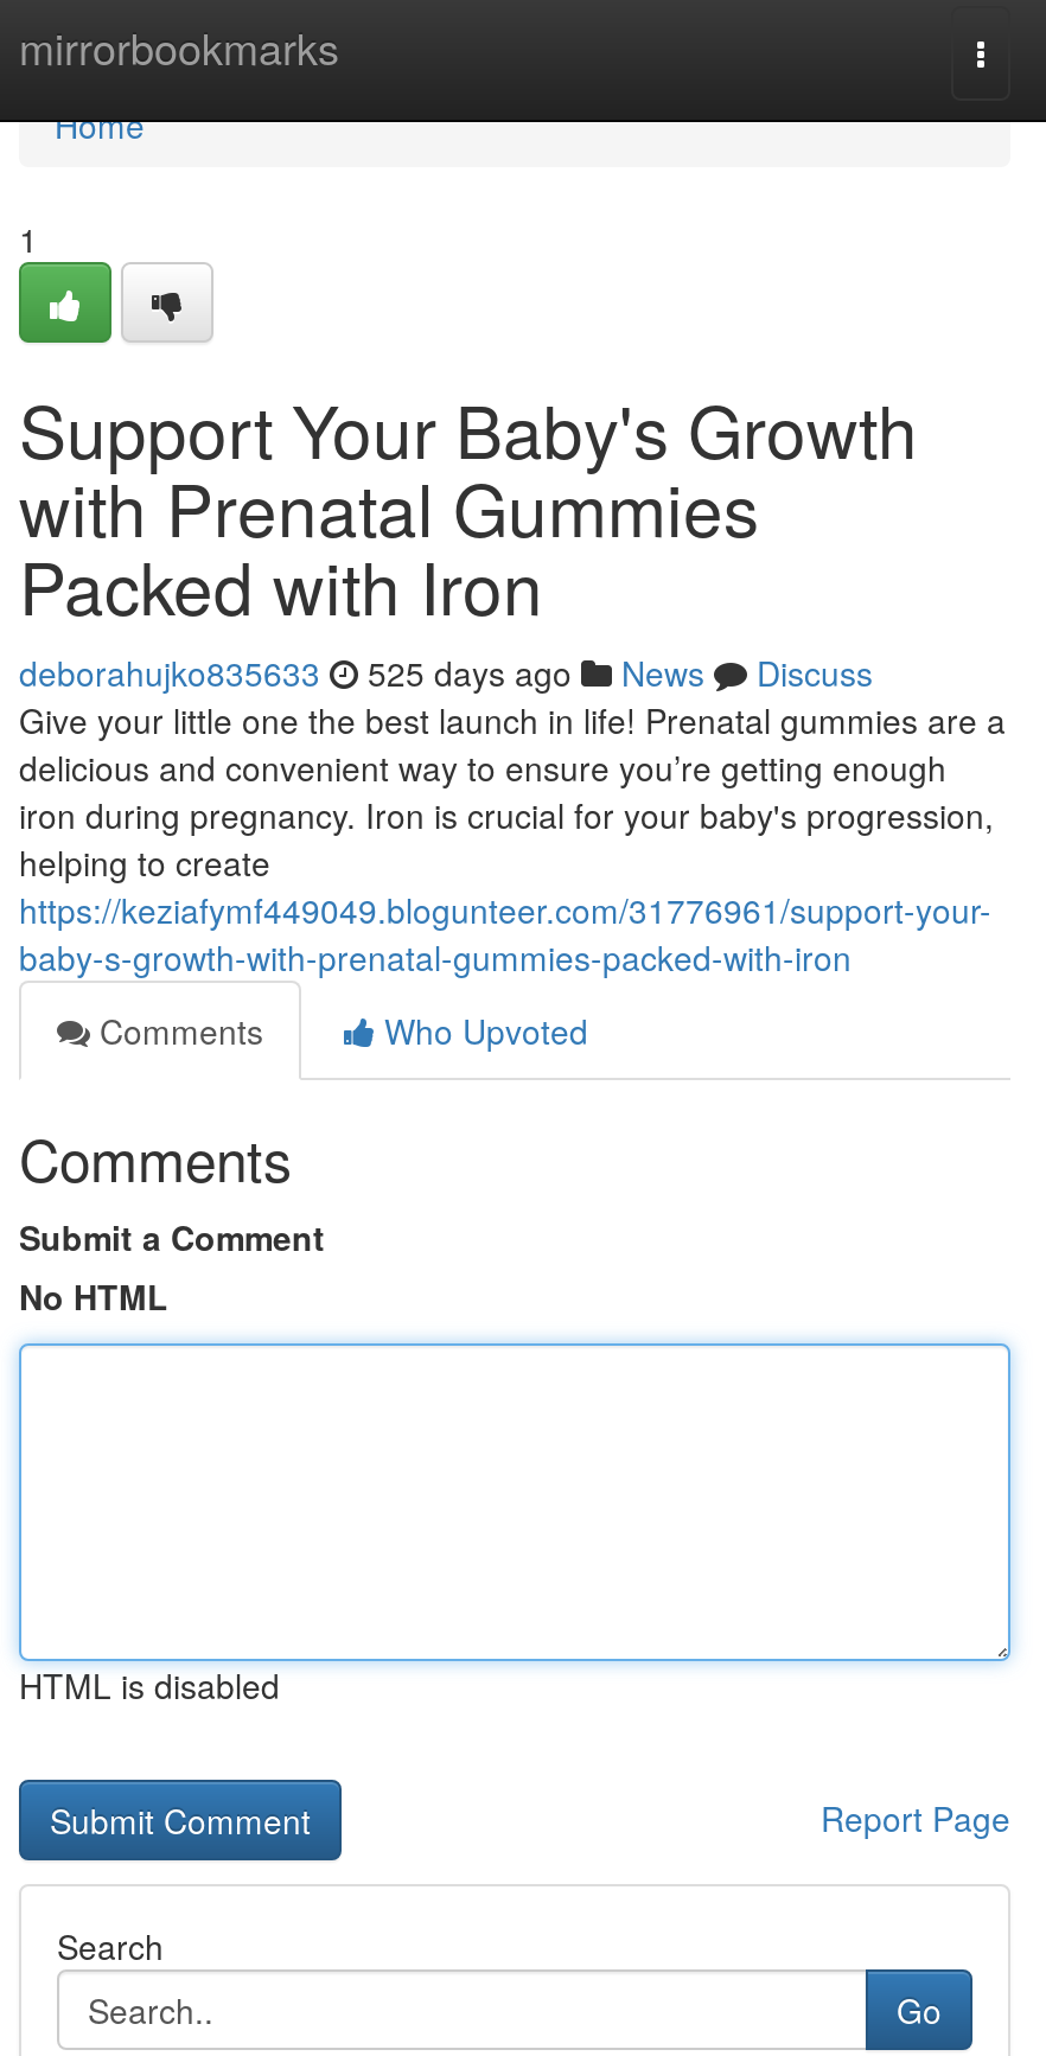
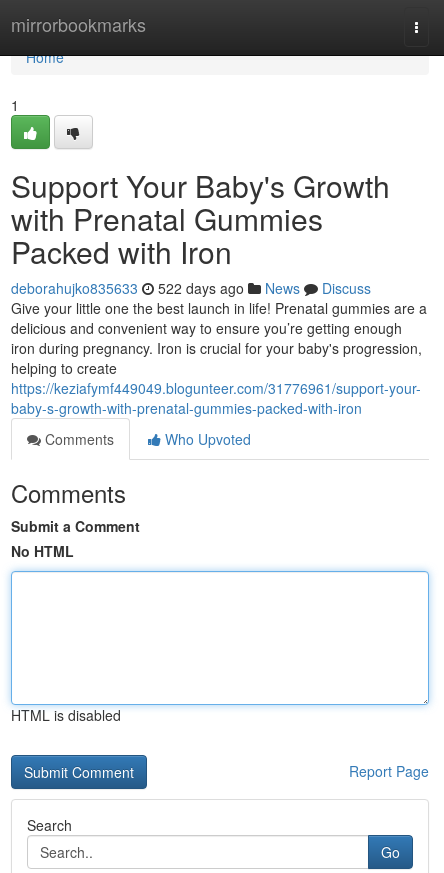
- deborahujko835633 525 days ago News Discuss
+ deborahujko835633 522 days ago News Discuss
